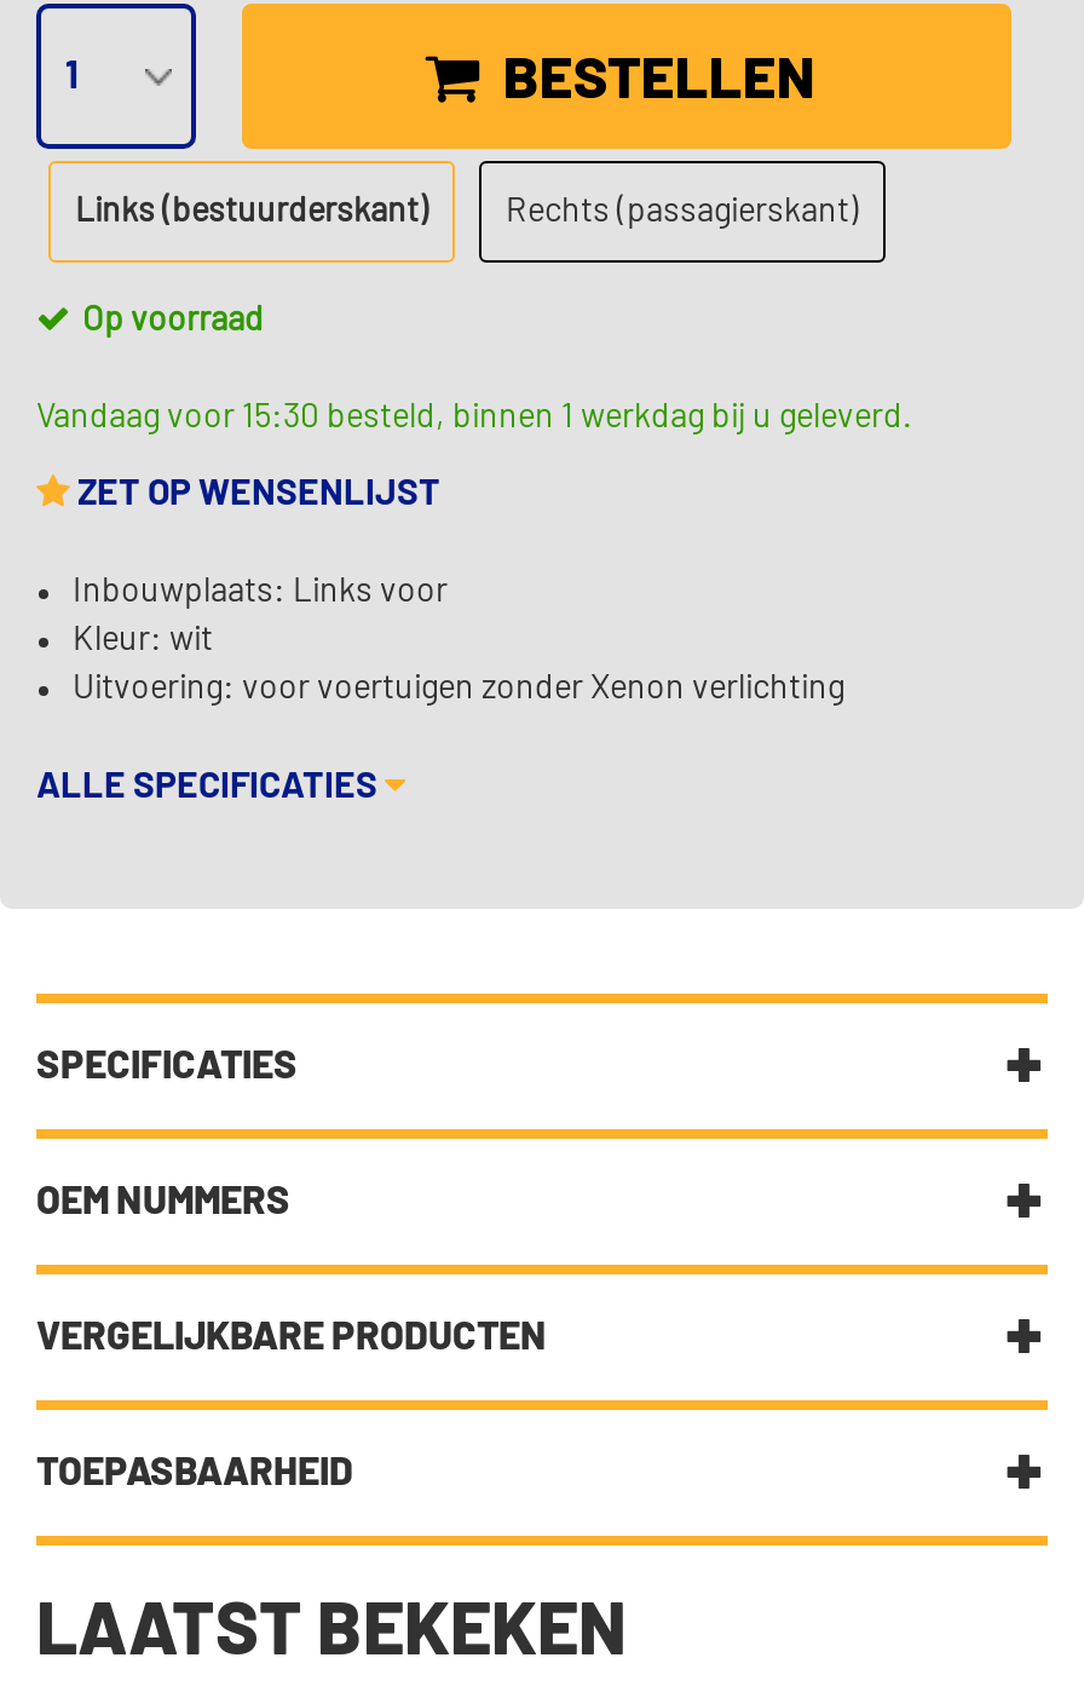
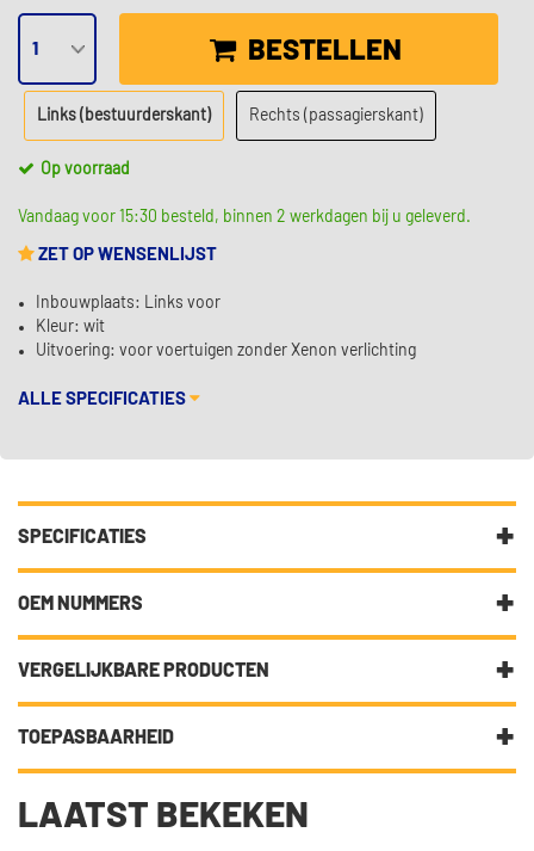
- Vandaag voor 15:30 besteld, binnen 1 werkdag bij u geleverd.
+ Vandaag voor 15:30 besteld, binnen 2 werkdagen bij u geleverd.
